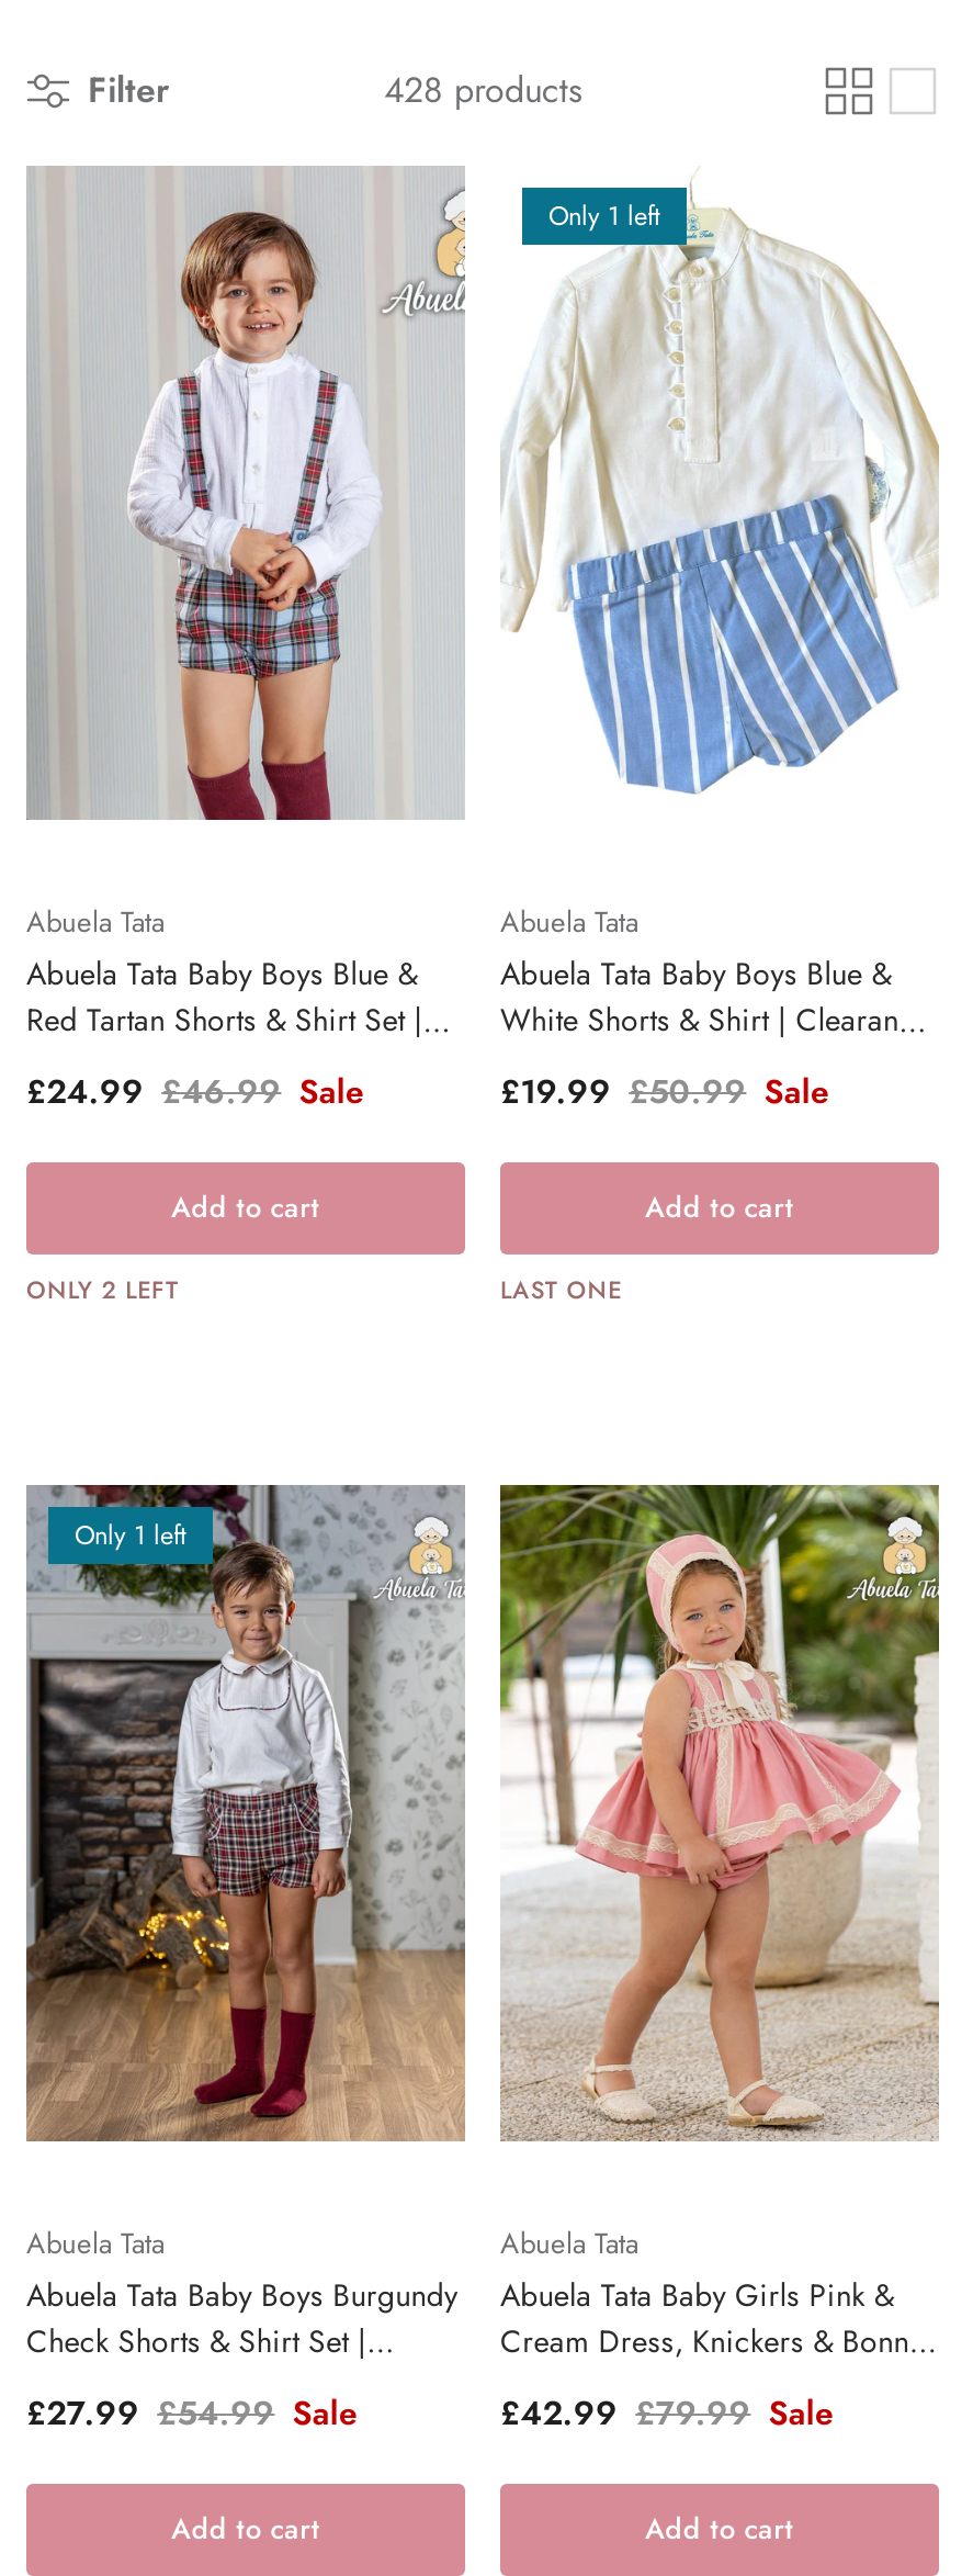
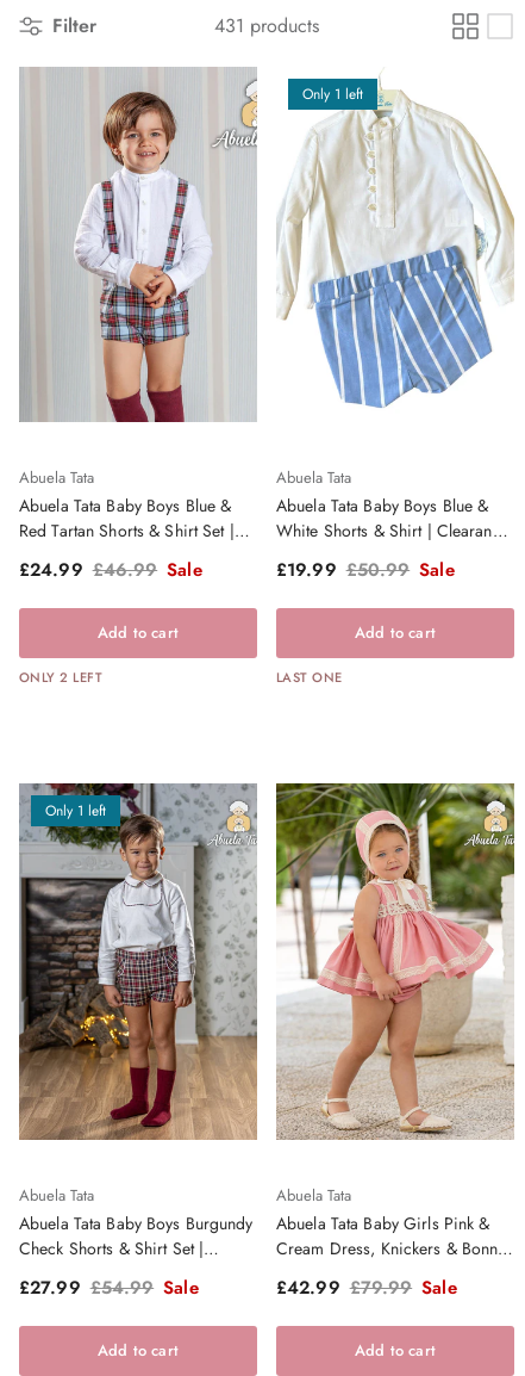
- 428 products
+ 431 products
